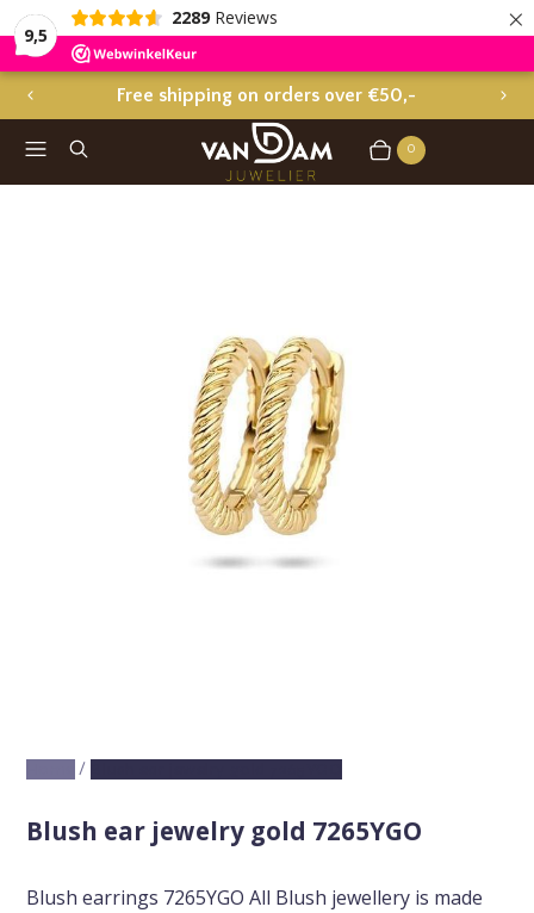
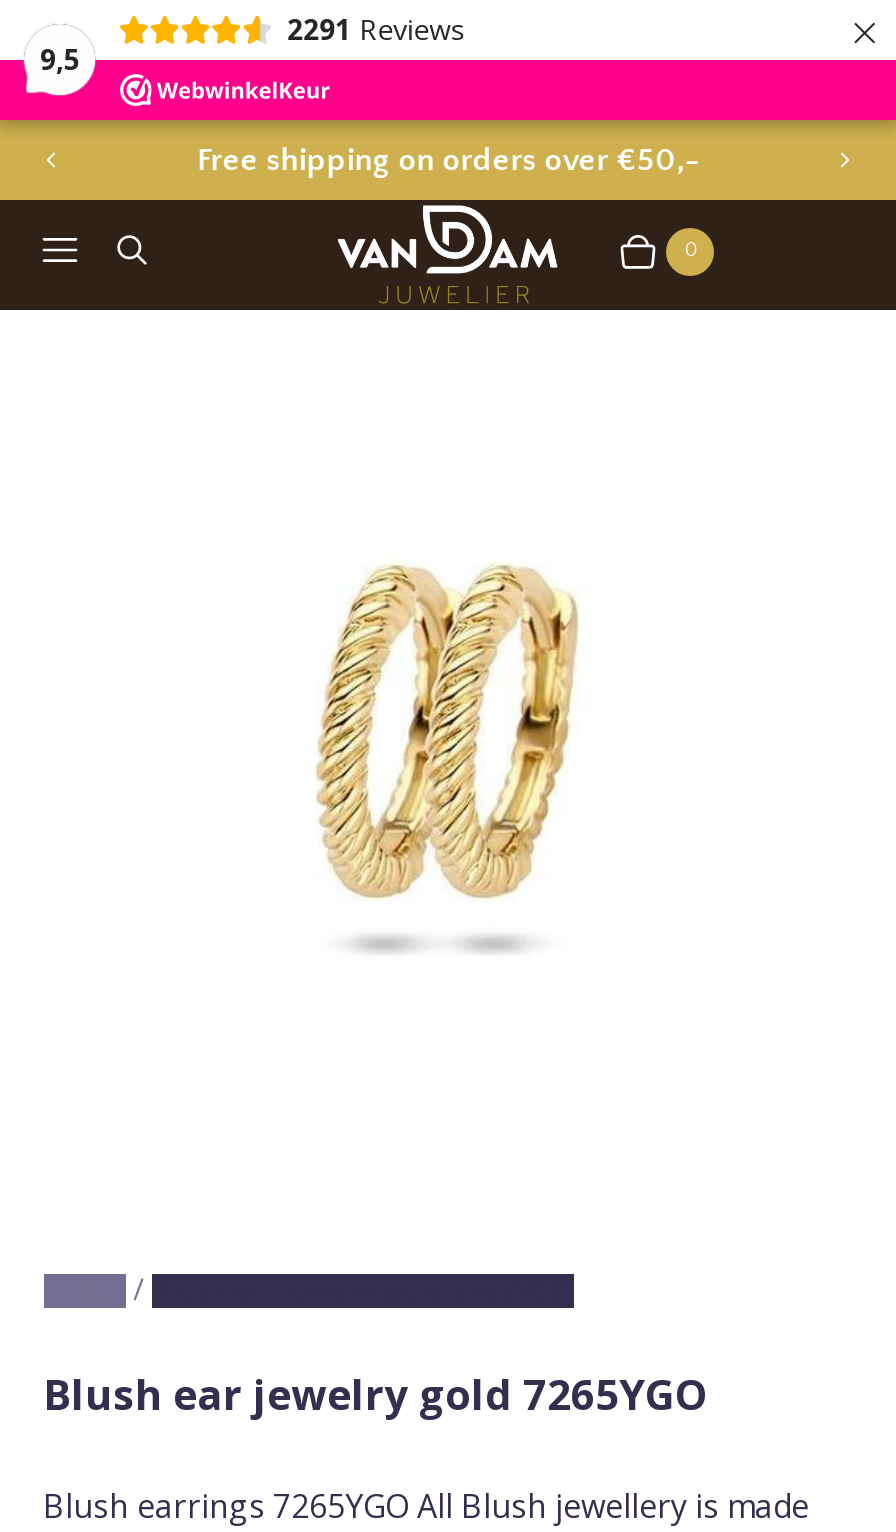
- 2289 Reviews
+ 2291 Reviews
